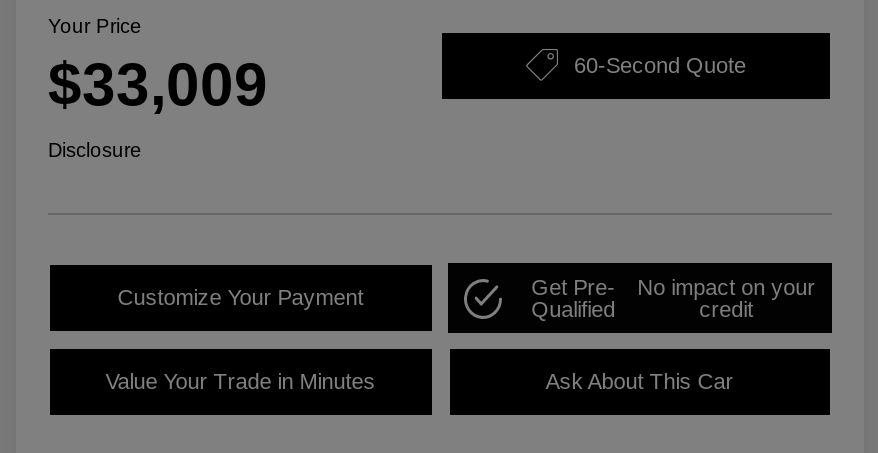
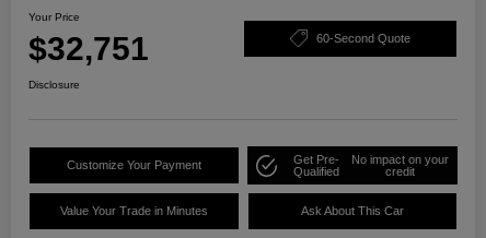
- $33,009
+ $32,751
